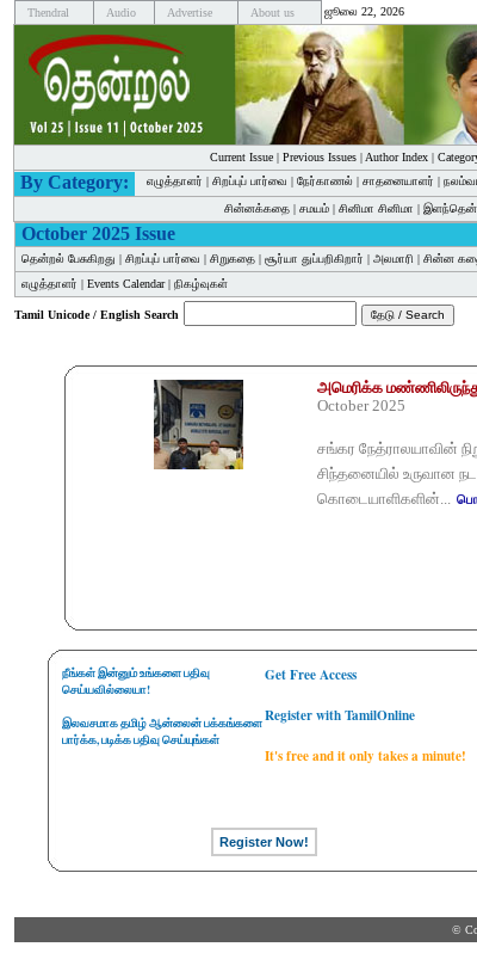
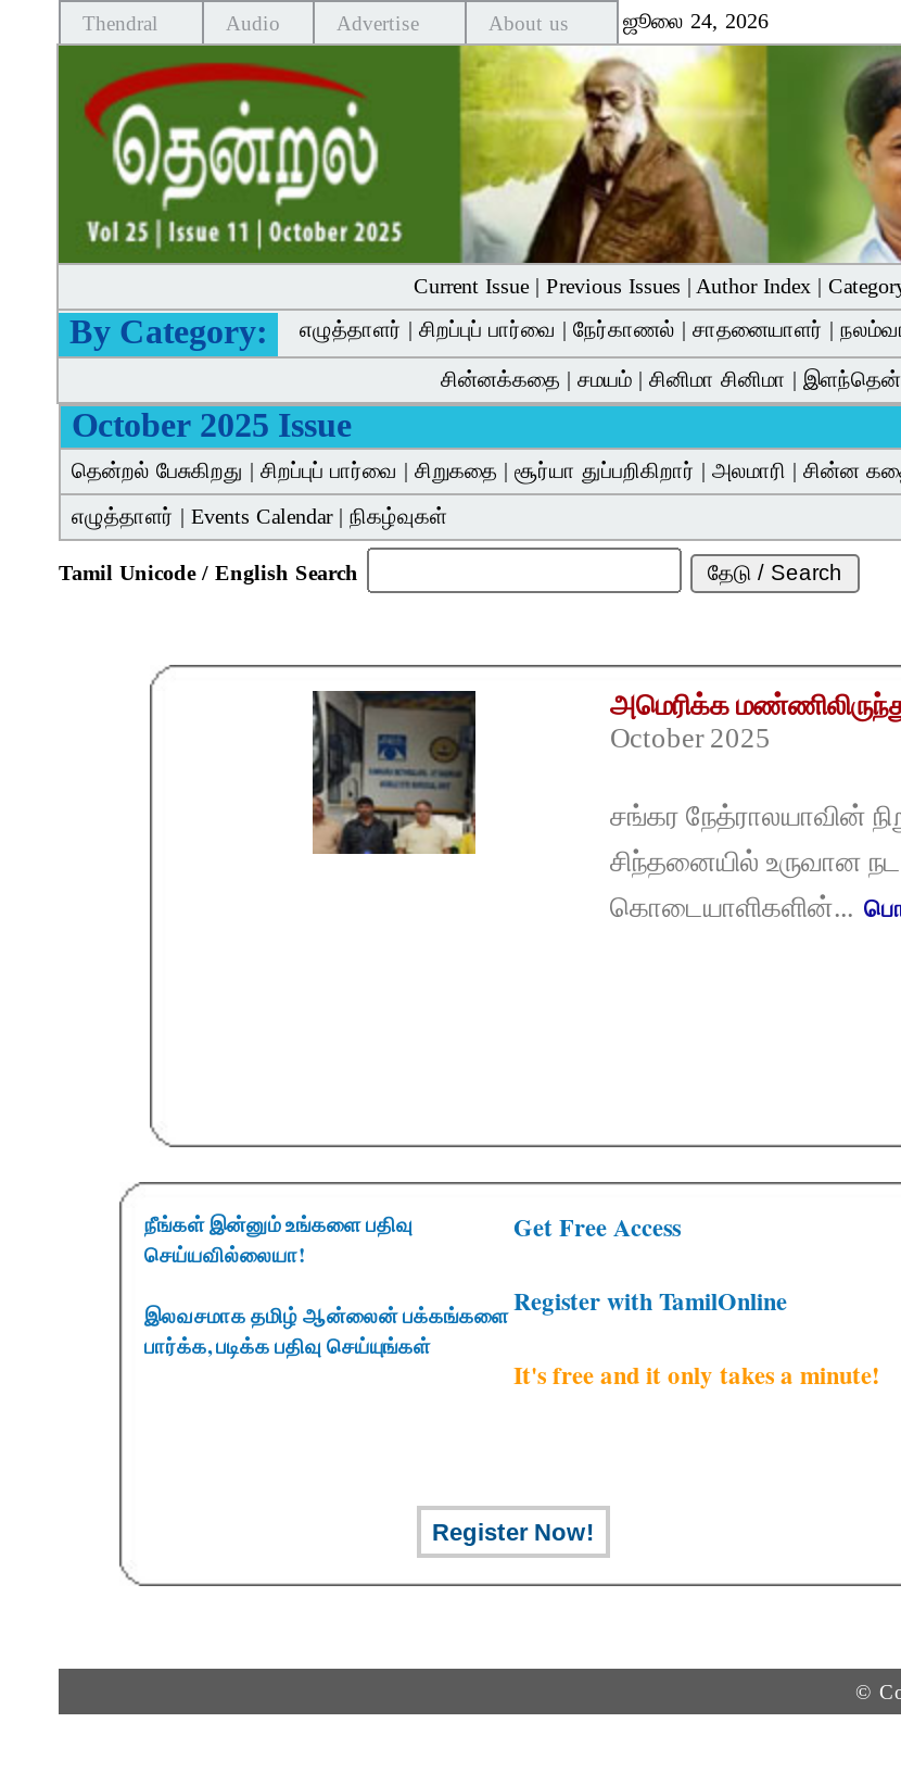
- ஜூலை 22, 2026
+ ஜூலை 24, 2026
